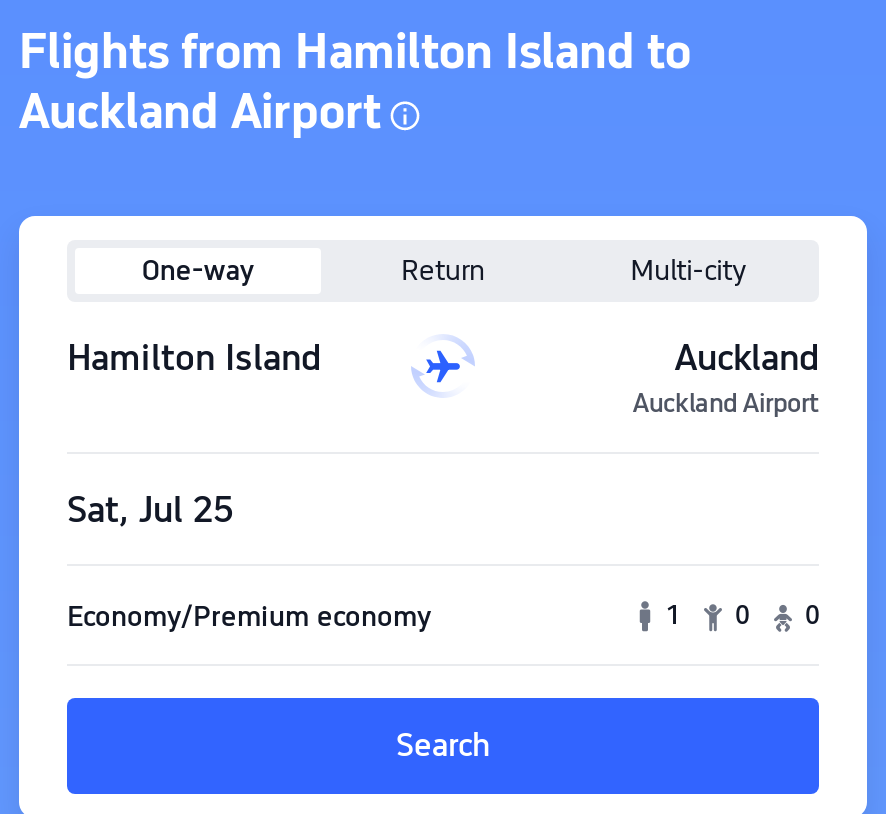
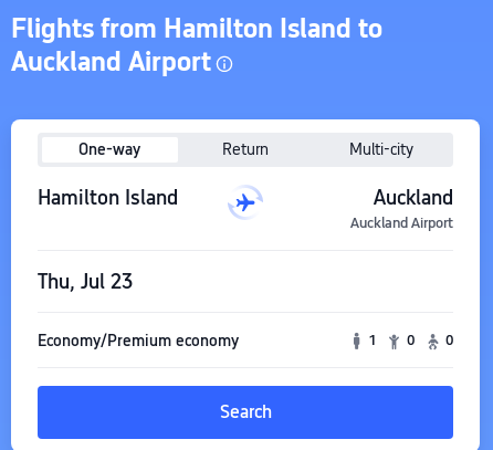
- Sat, Jul 25
+ Thu, Jul 23
